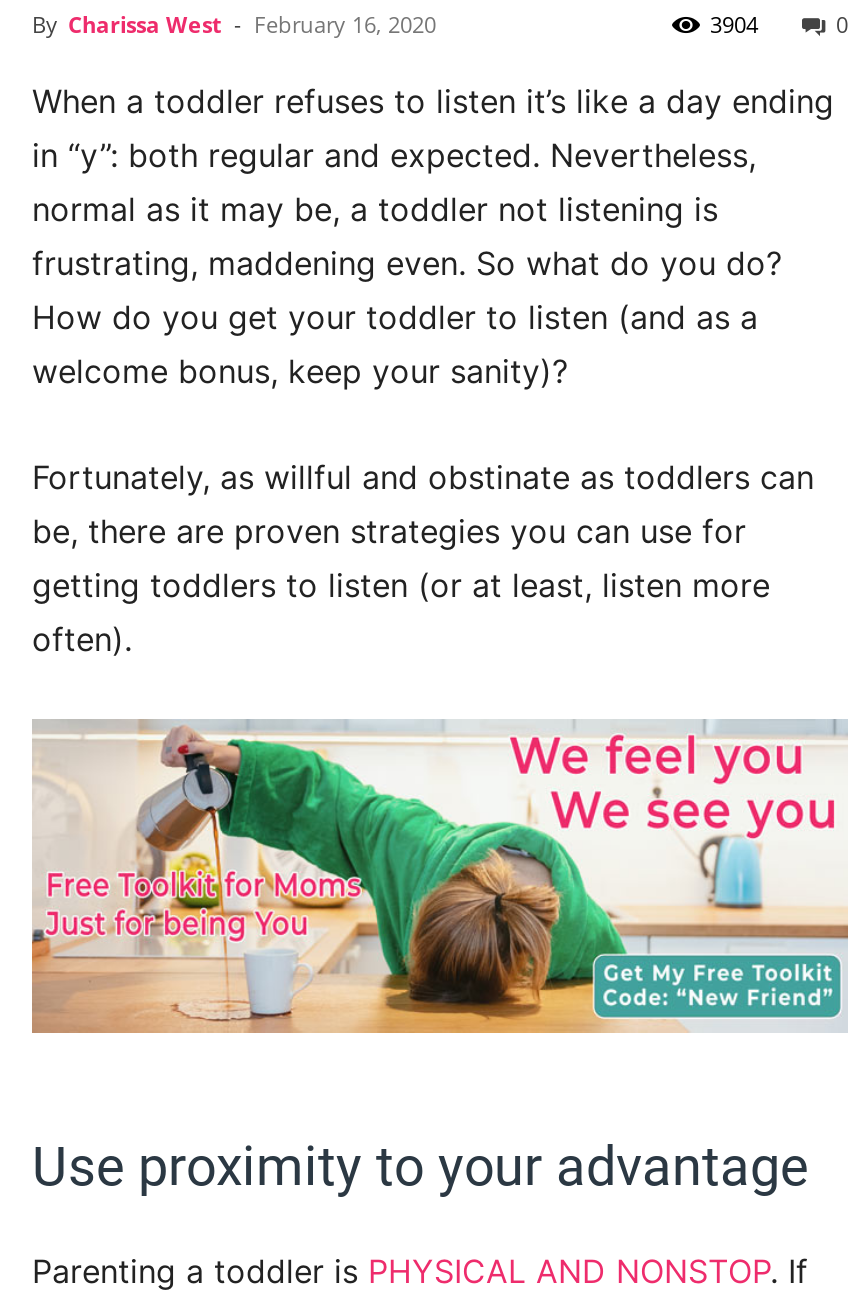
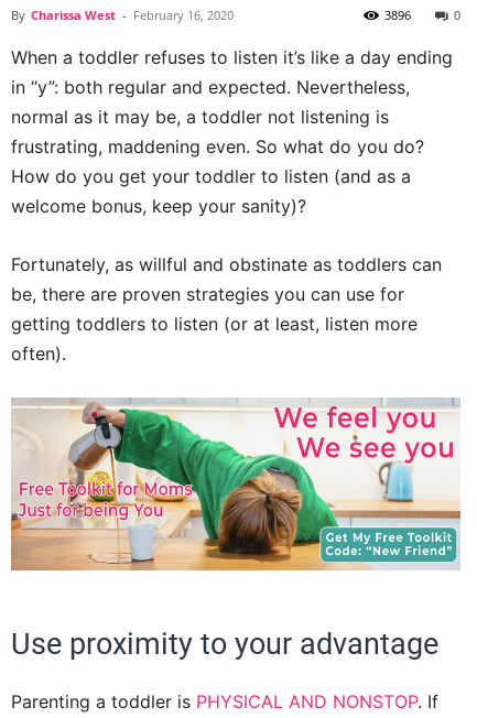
- 3904
+ 3896
